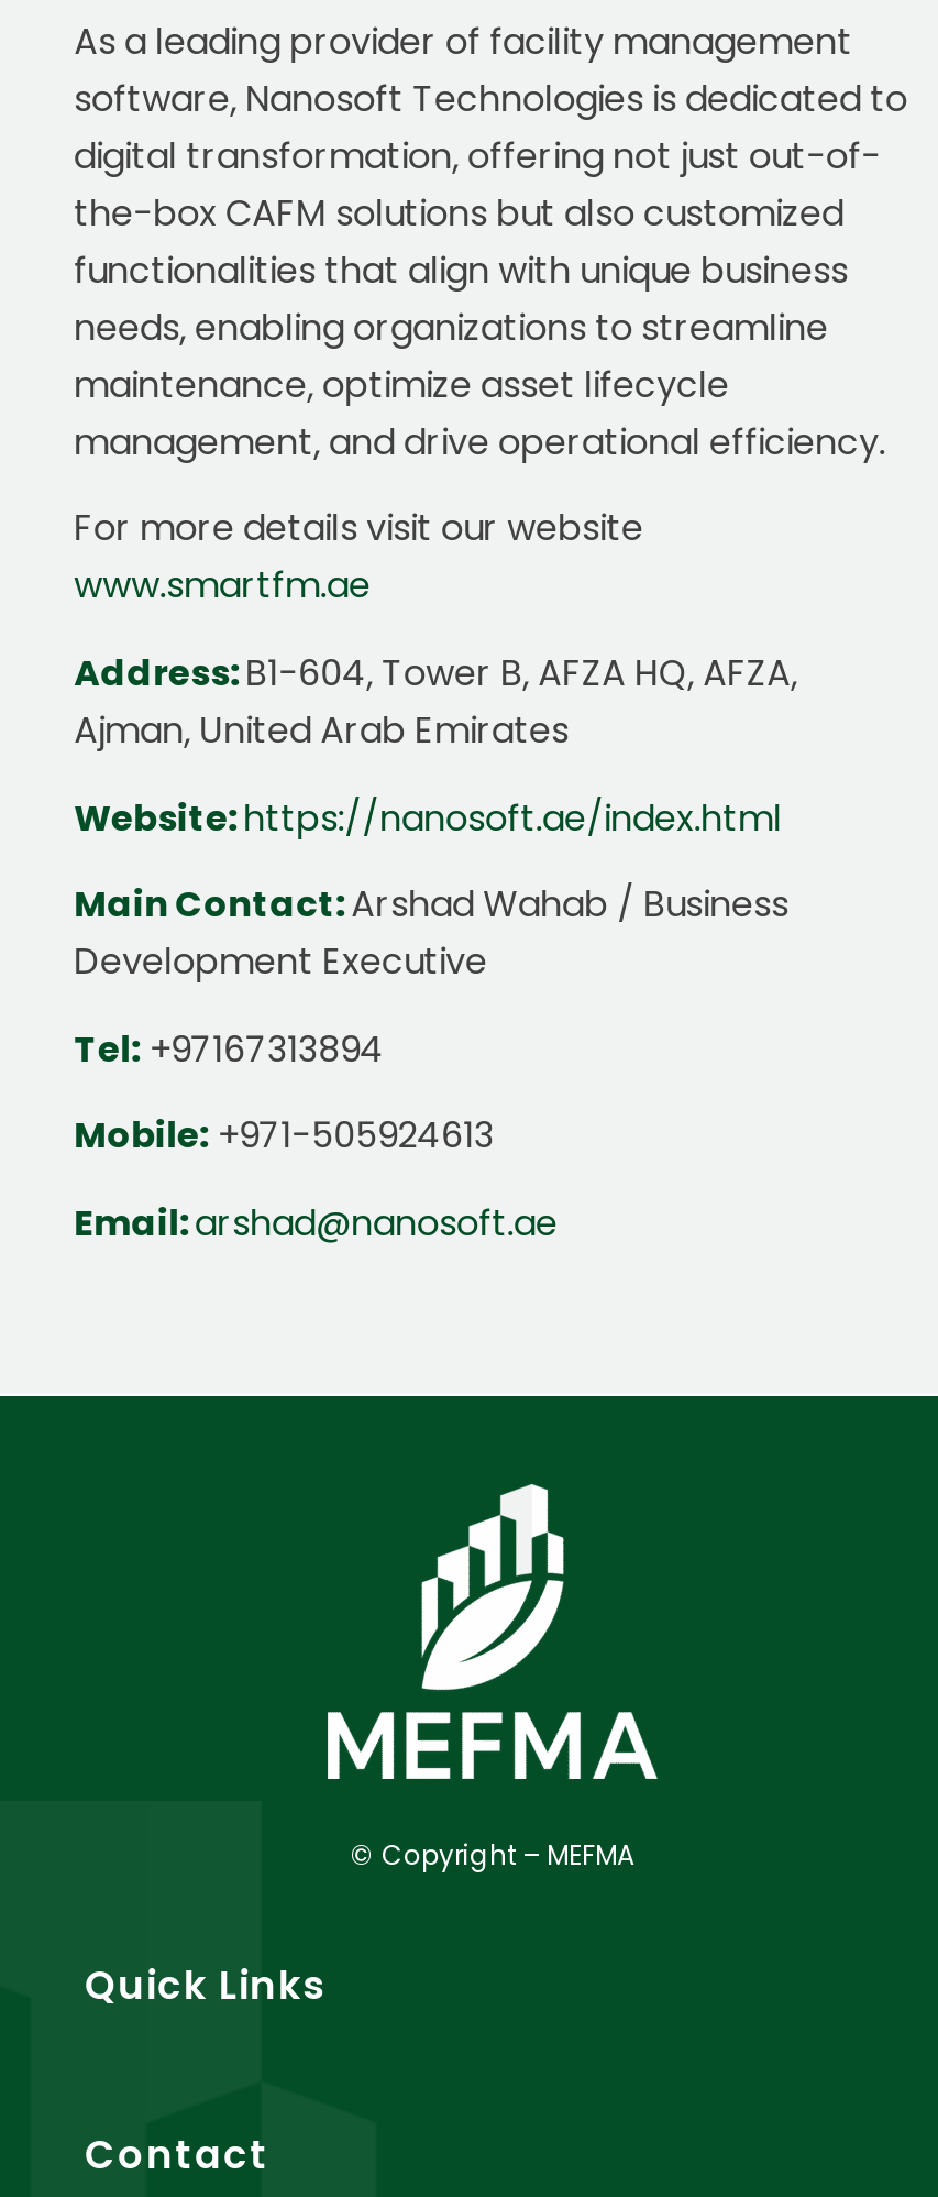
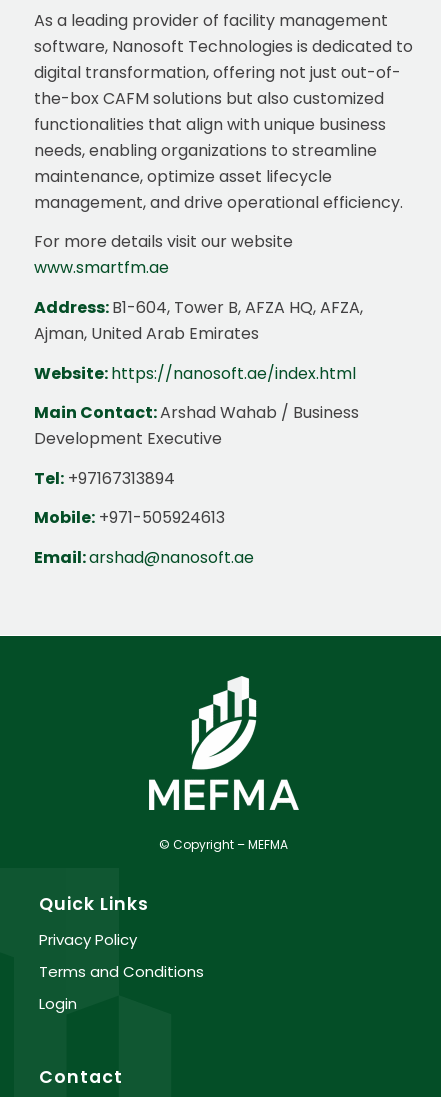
+ Privacy Policy
+ Terms and Conditions
+ Login
